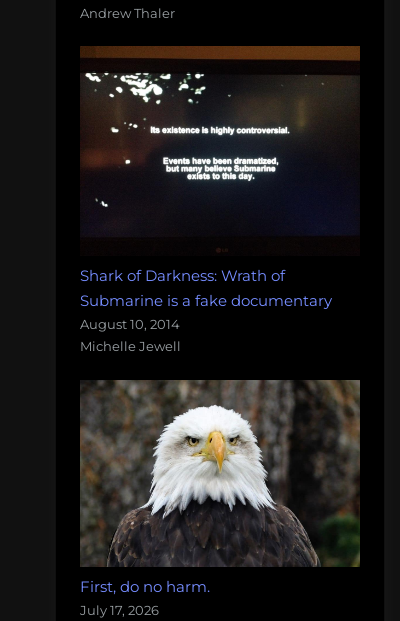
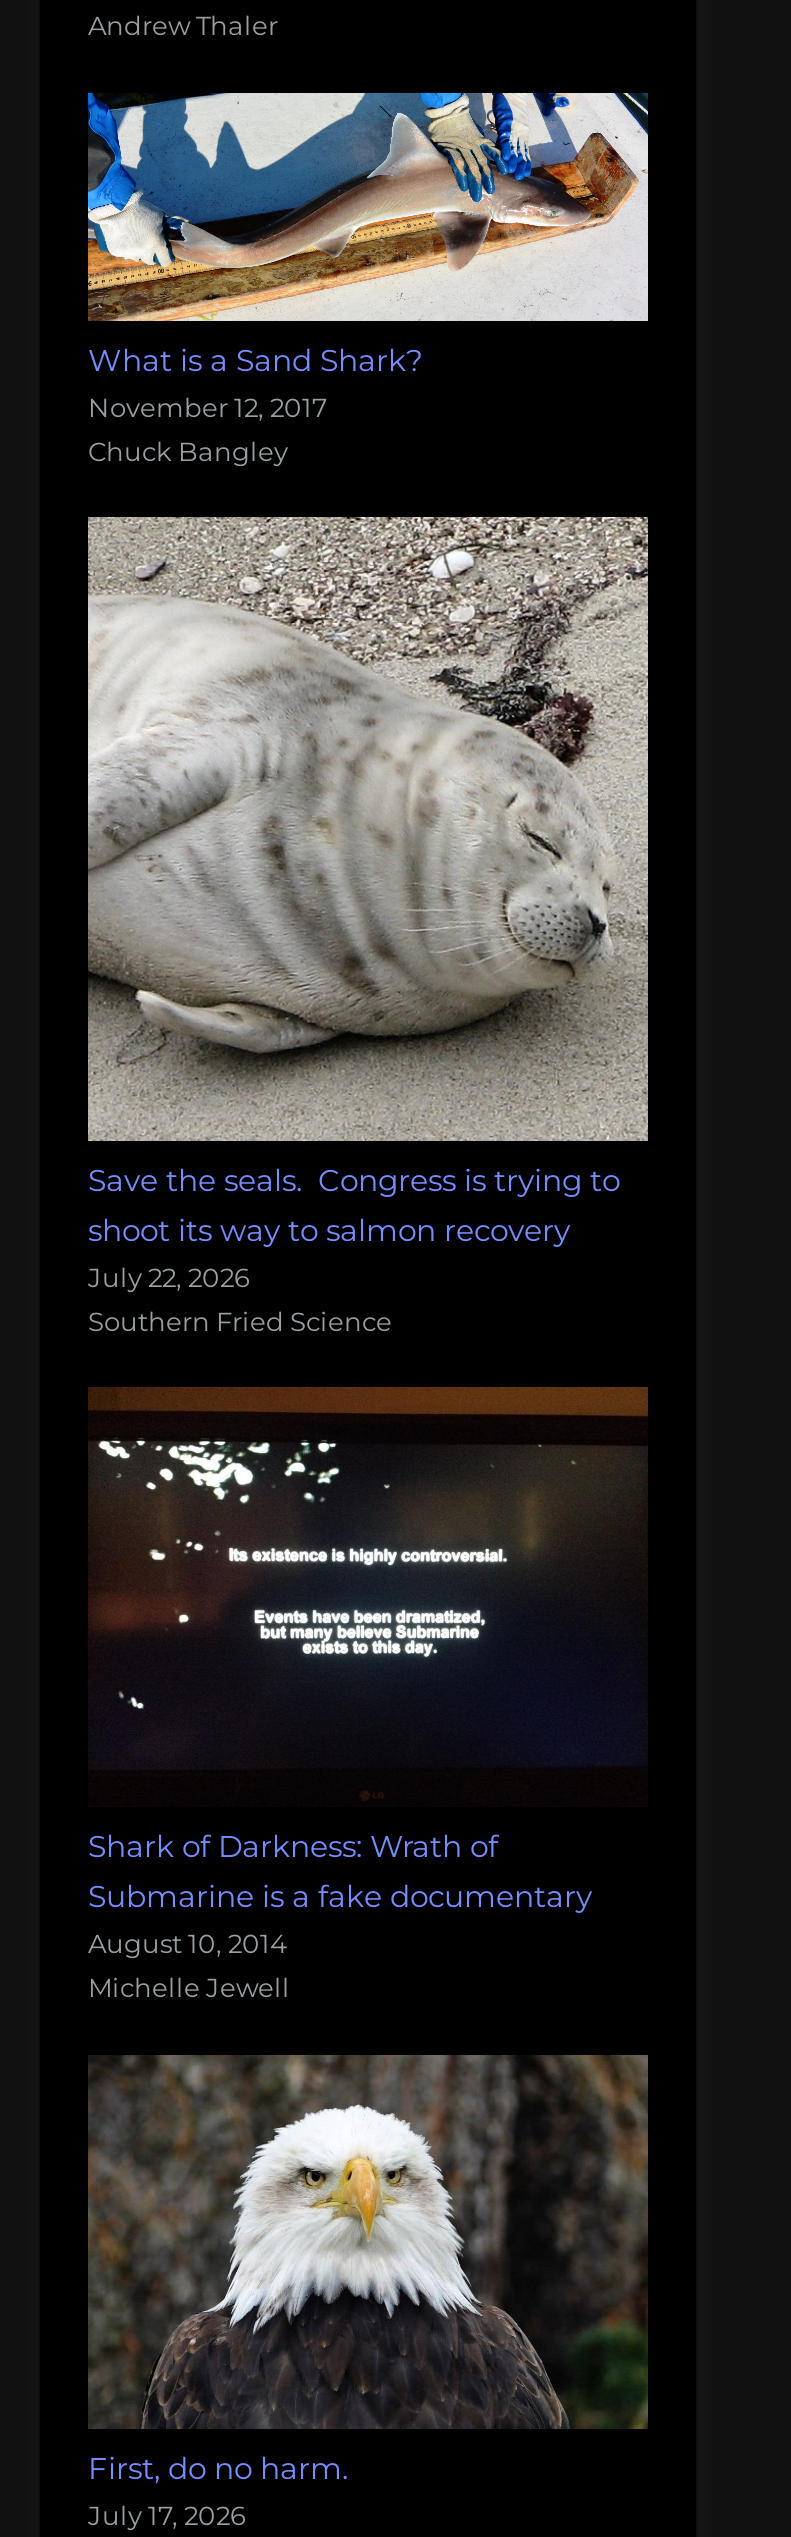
+ [image]
+ What is a Sand Shark?
+ November 12, 2017
+ Chuck Bangley

+ [image]
+ Save the seals. Congress is trying to
+ shoot its way to salmon recovery
+ July 22, 2026
+ Southern Fried Science
